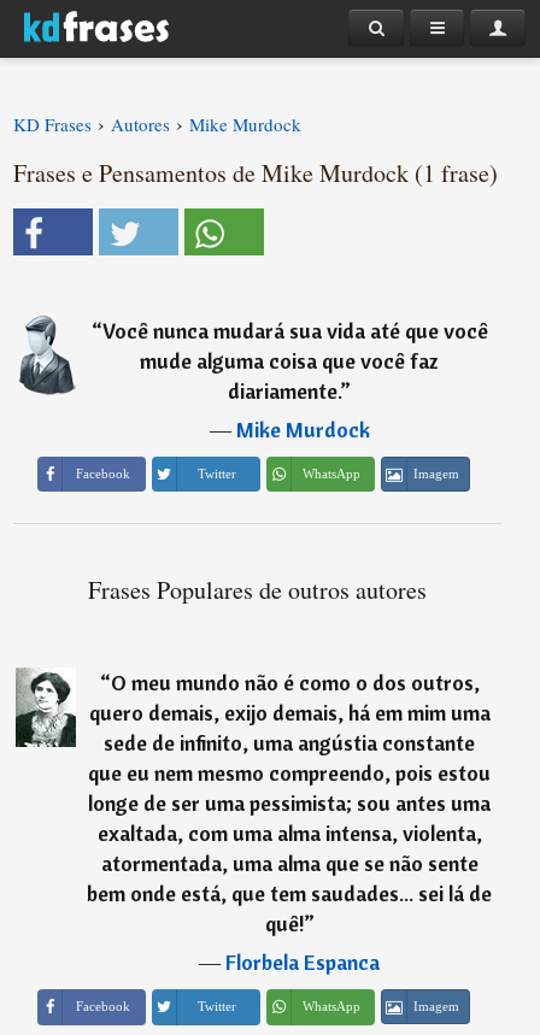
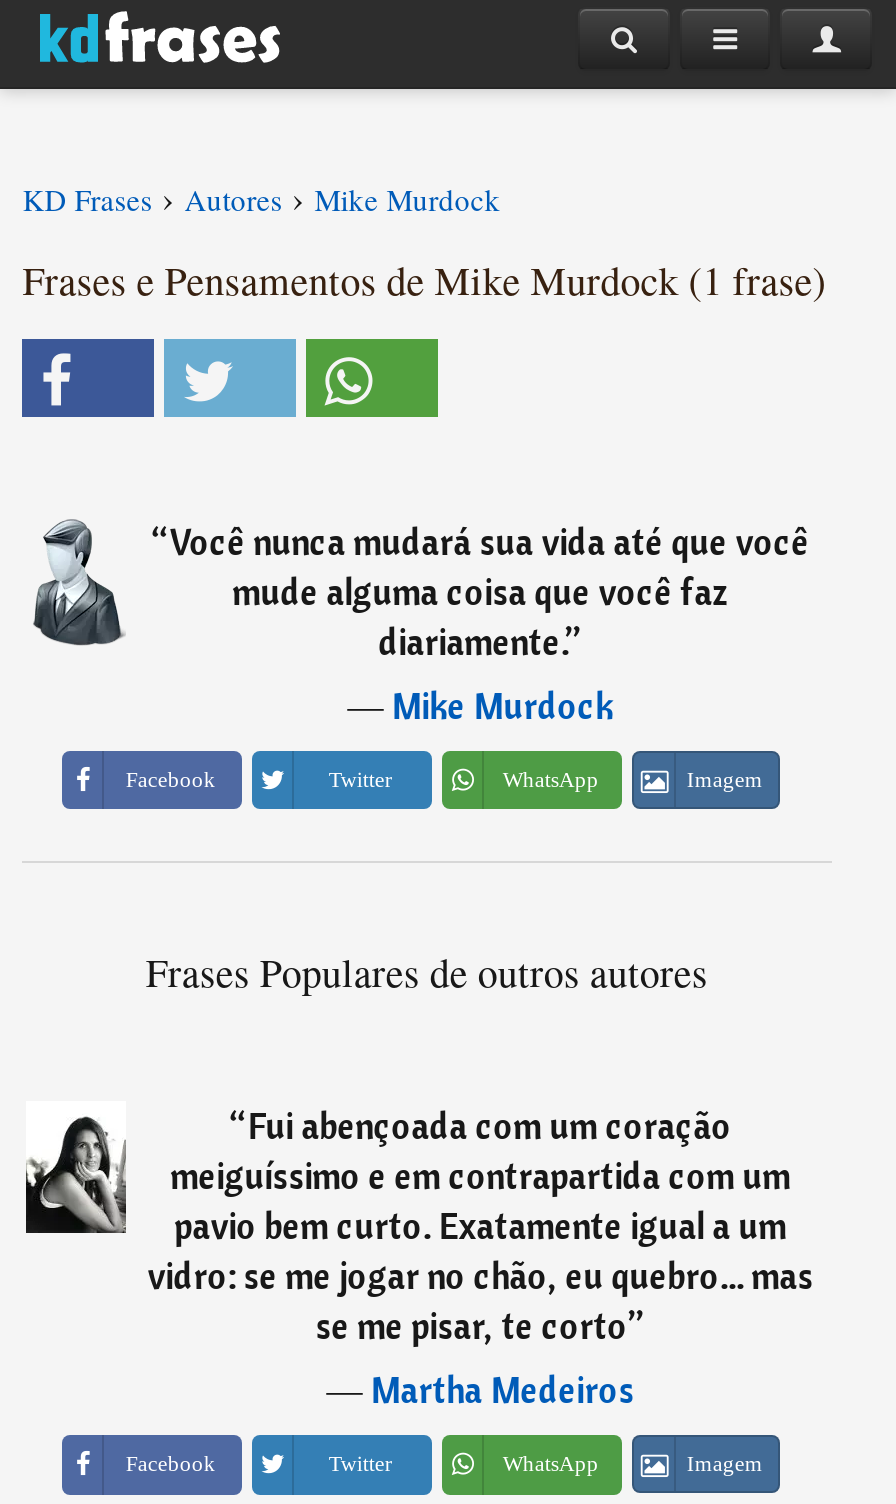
- [image]
- “O meu mundo não é como o dos outros,
- quero demais, exijo demais, há em mim uma
- sede de infinito, uma angústia constante
- que eu nem mesmo compreendo, pois estou
- longe de ser uma pessimista; sou antes uma
- exaltada, com uma alma intensa, violenta,
- atormentada, uma alma que se não sente
- bem onde está, que tem saudades... sei lá de
- quê!”
- ― Florbela Espanca
+ [image]
+ “Fui abençoada com um coração
+ meiguíssimo e em contrapartida com um
+ pavio bem curto. Exatamente igual a um
+ vidro: se me jogar no chão, eu quebro... mas
+ se me pisar, te corto”
+ ― Martha Medeiros
